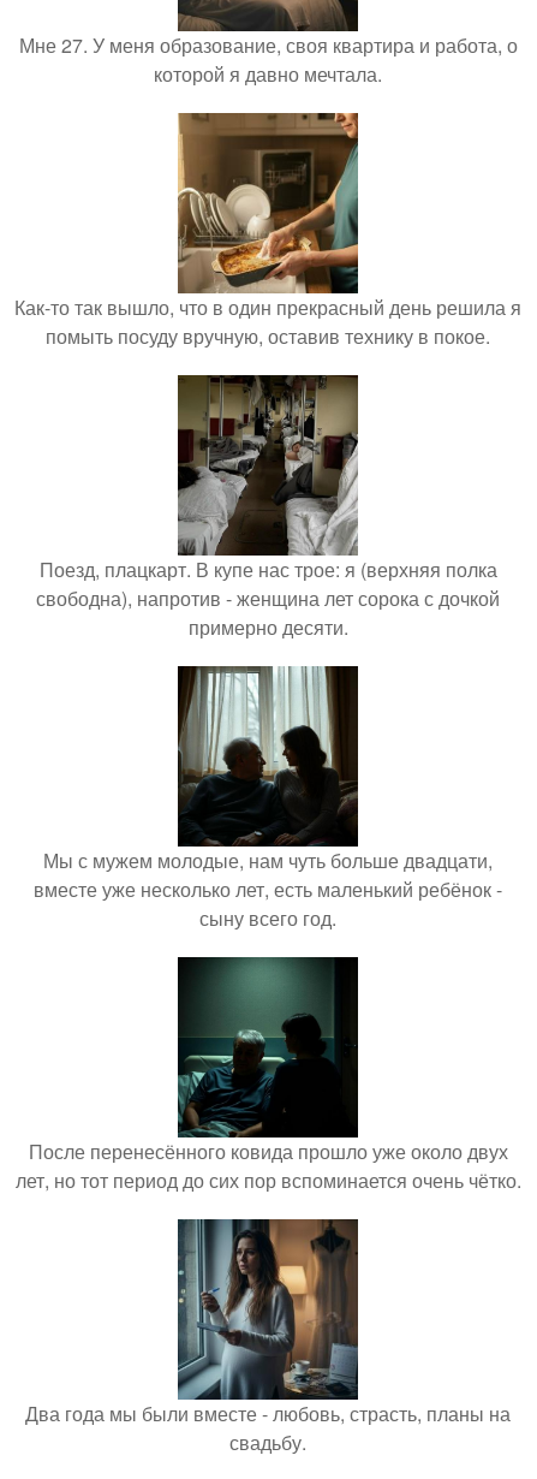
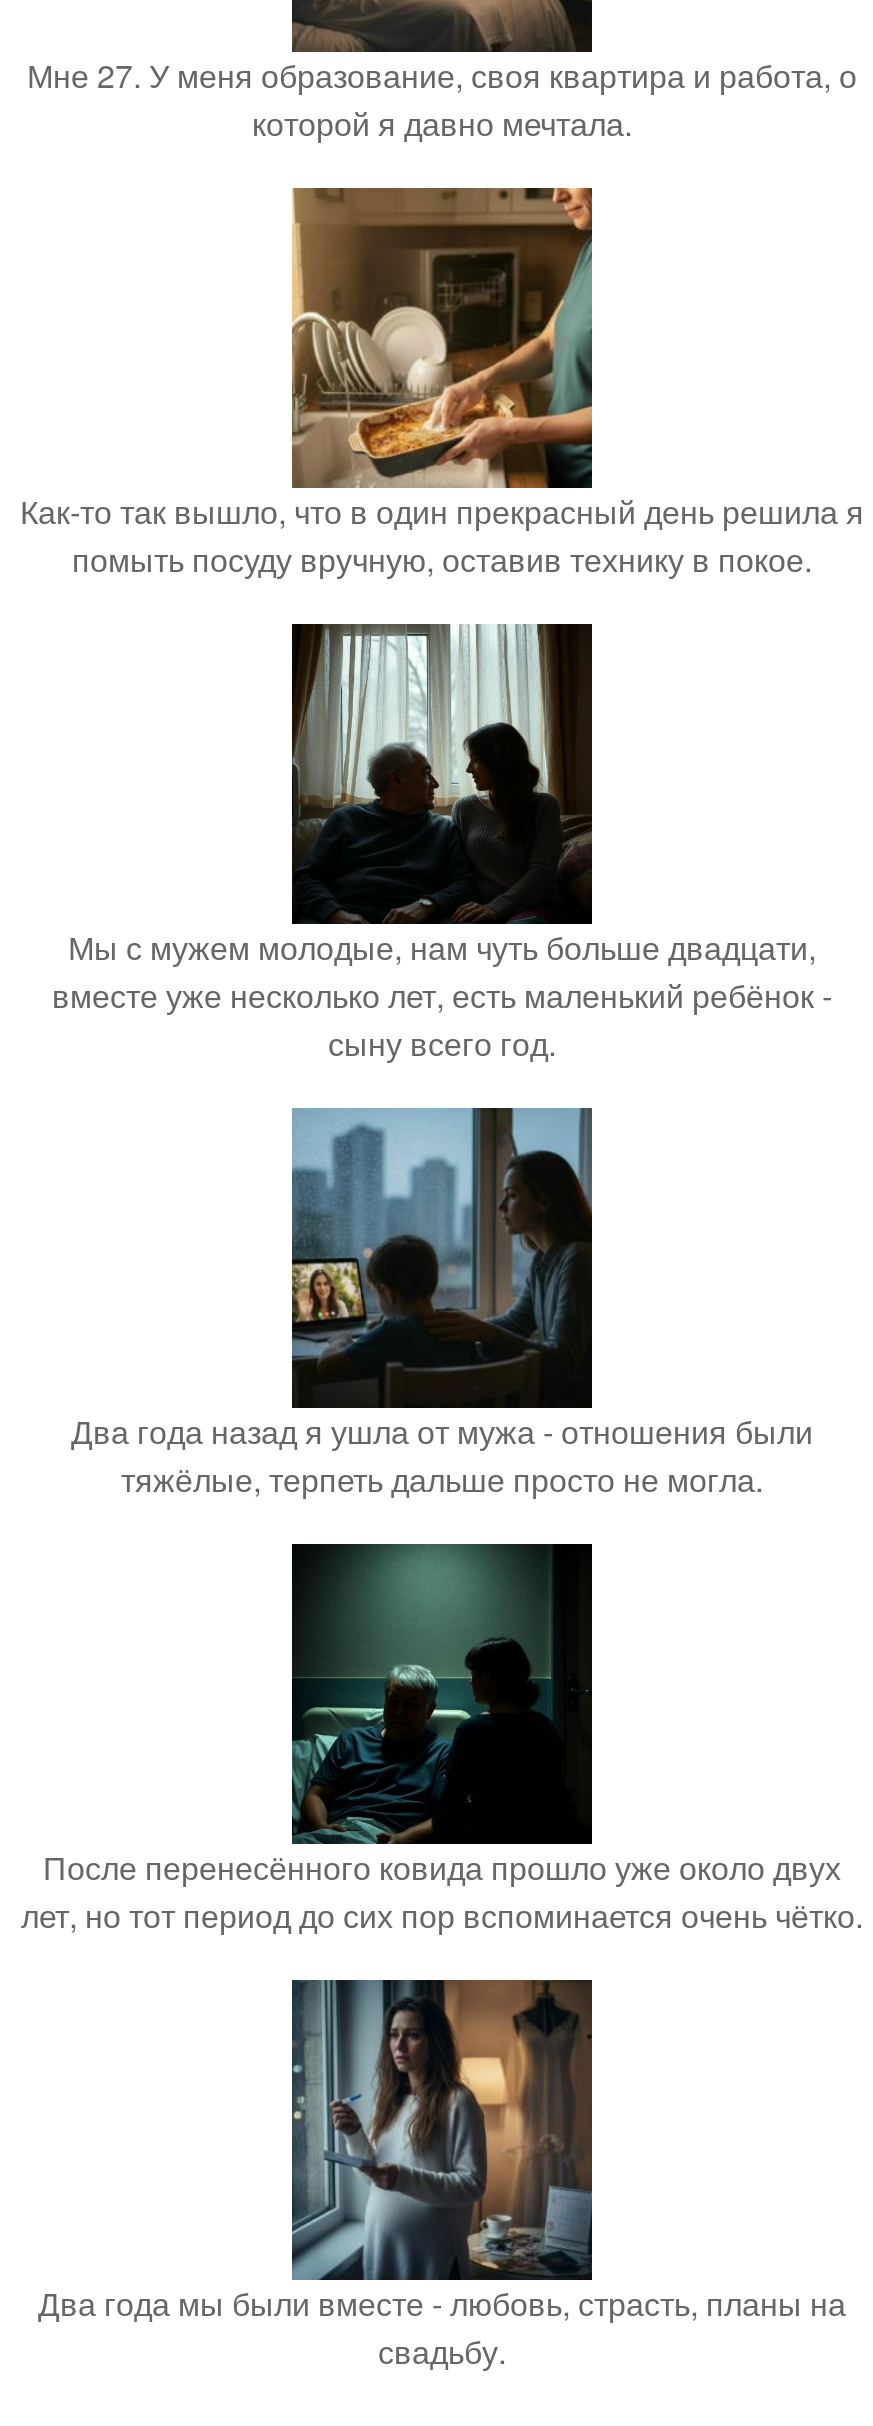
- [image]
- Поезд, плацкарт. В купе нас трое: я (верхняя полка
- свободна), напротив - женщина лет сорока с дочкой
- примерно десяти.

moved up: [image] | Мы с мужем молодые, нам чуть больше двадцати, | вместе уже несколько лет, есть маленький ребёнок - | сыну всего год.

+ [image]
+ Два года назад я ушла от мужа - отношения были
+ тяжёлые, терпеть дальше просто не могла.
